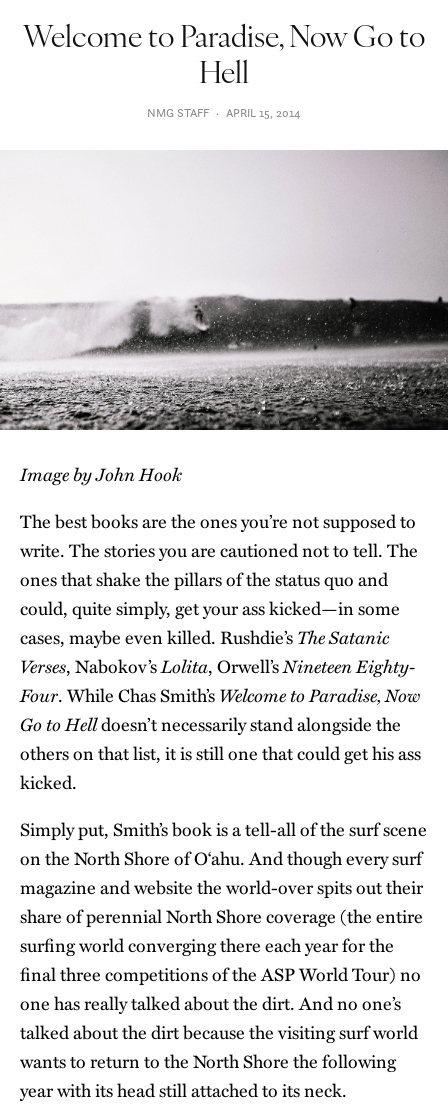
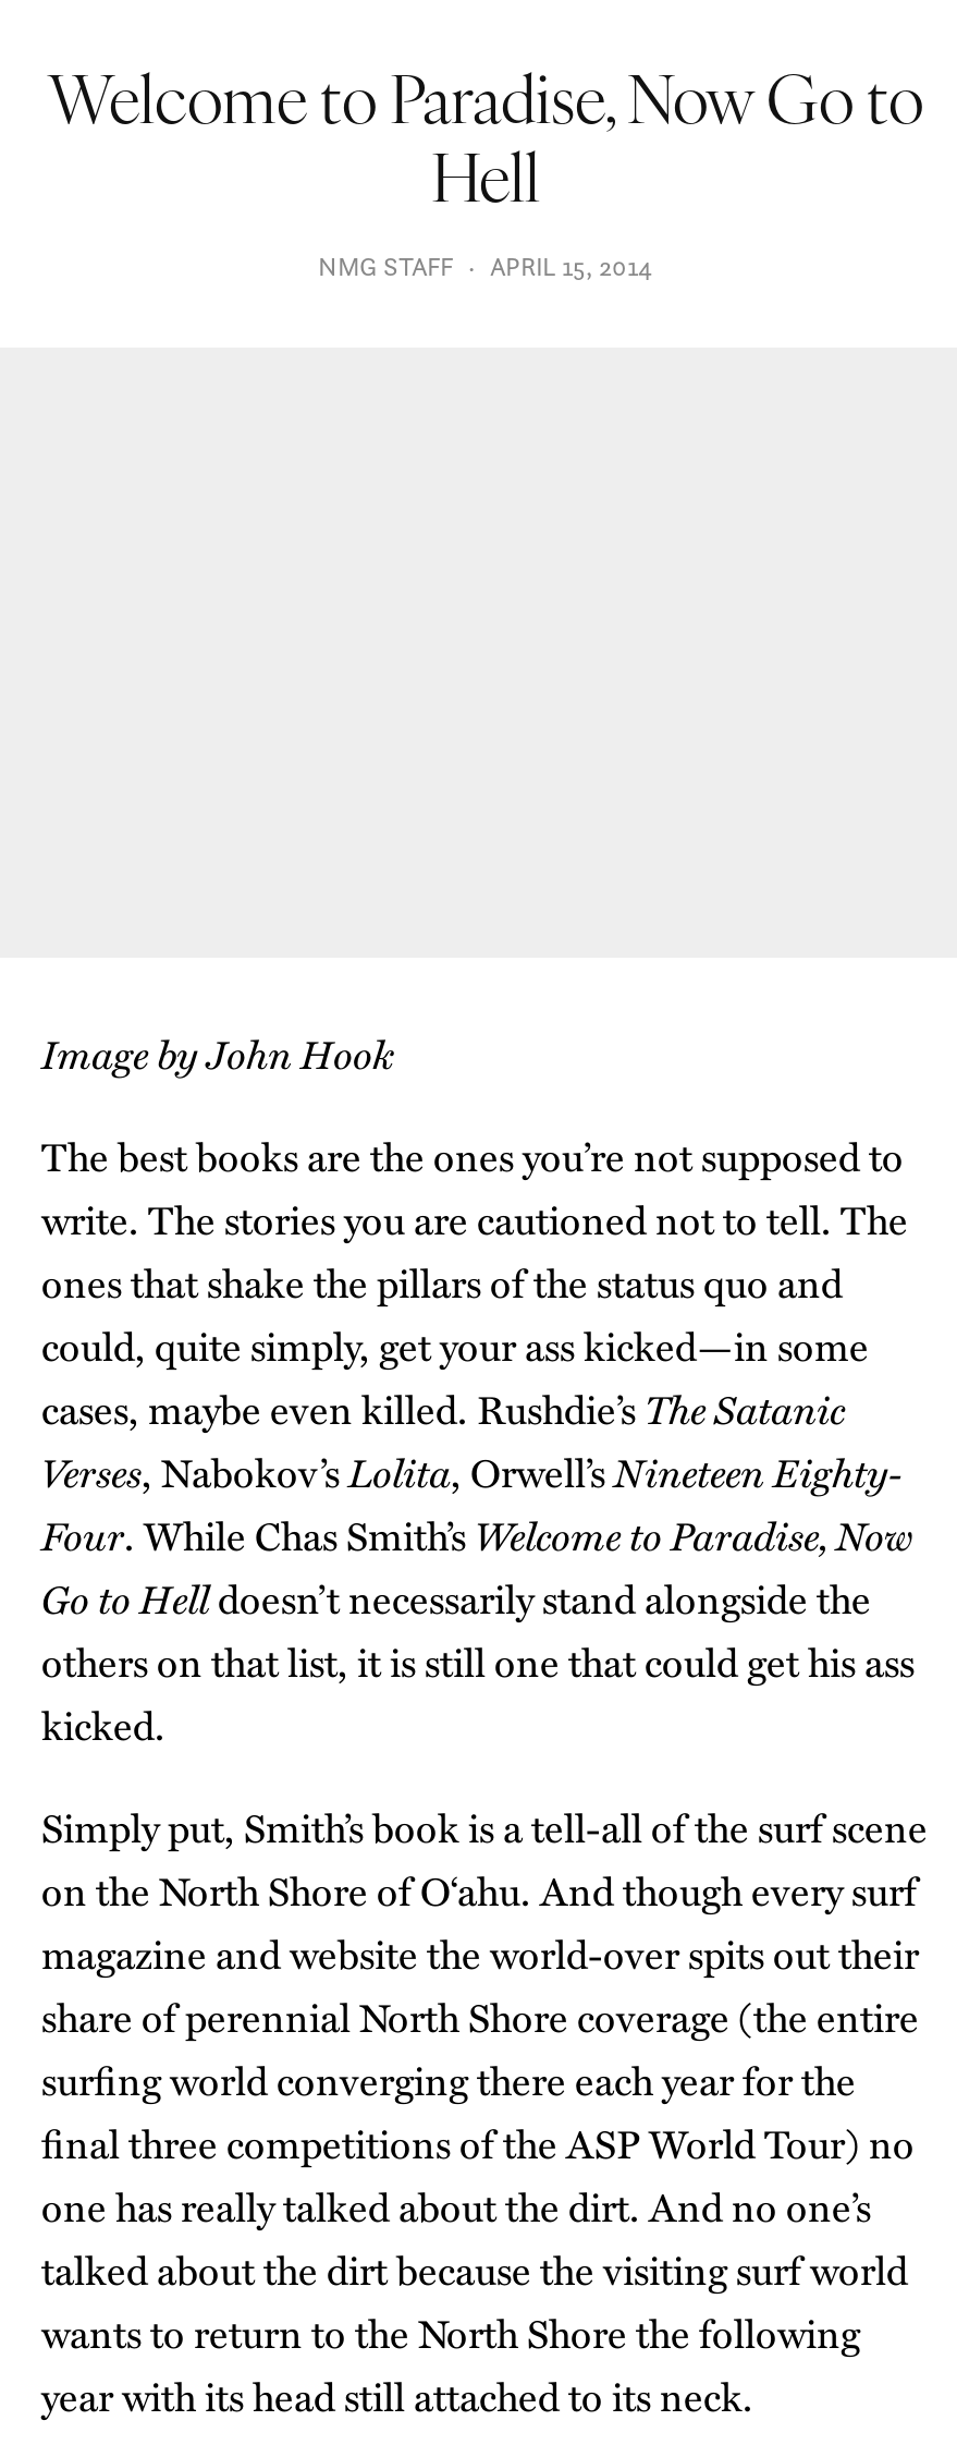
- [image]
